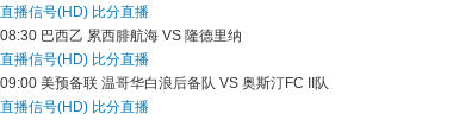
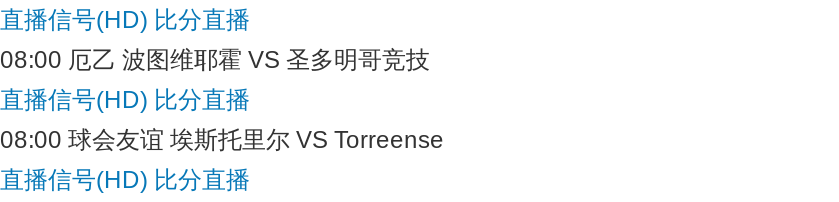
- 08:30 巴西乙累西腓航海 VS 隆德里纳
+ 08:00 厄乙波图维耶霍 VS 圣多明哥竞技

- 09:00 美预备联温哥华白浪后备队 VS 奥斯汀FC II队
+ 08:00 球会友谊埃斯托里尔 VS Torreense
